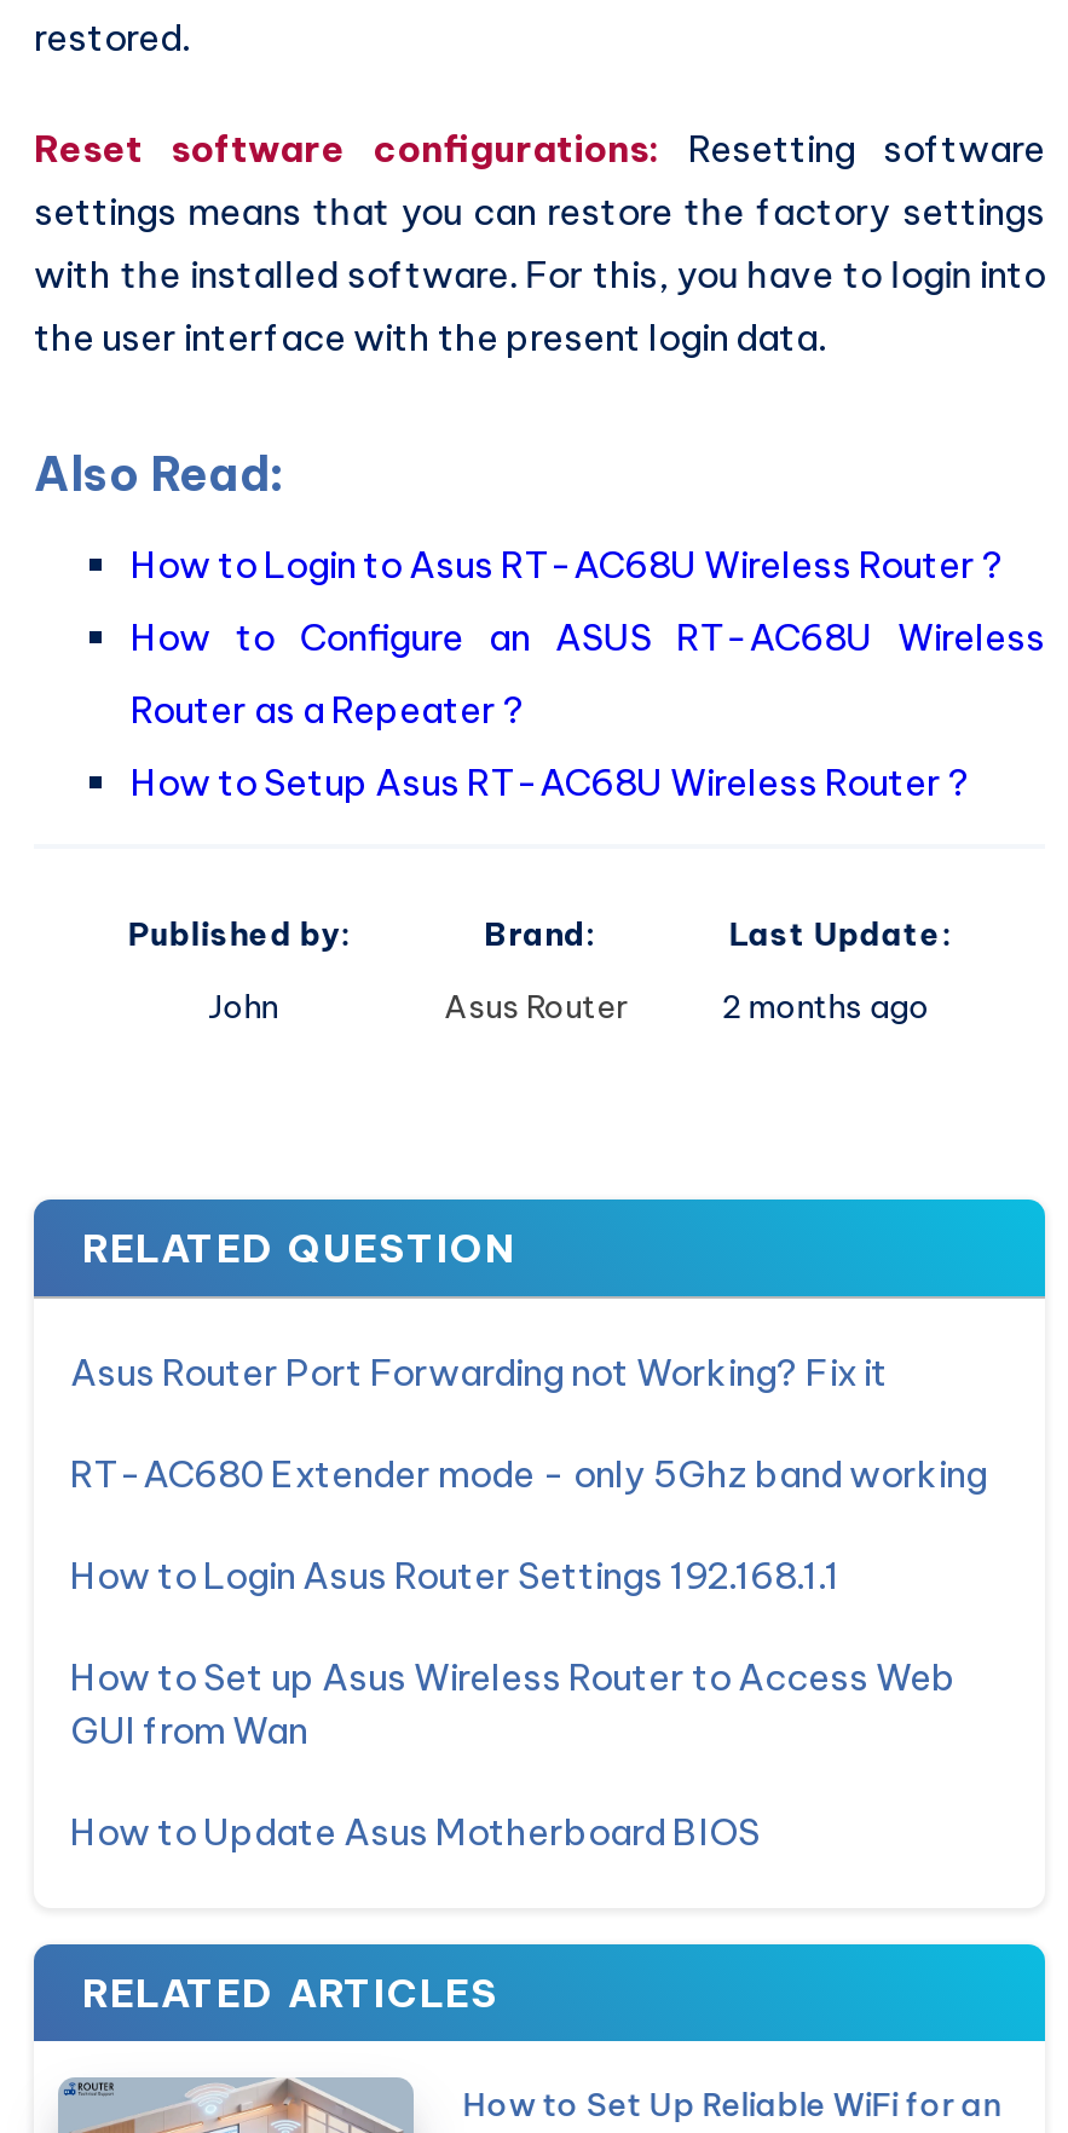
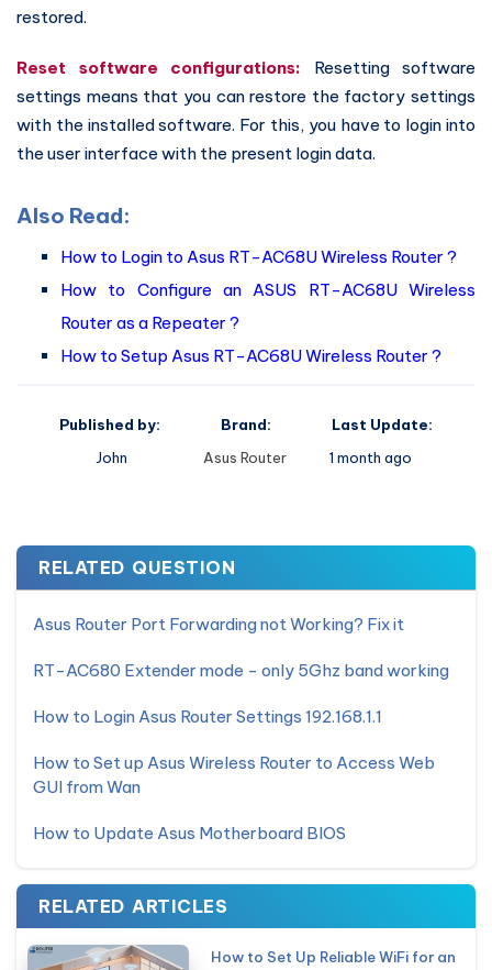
- 2 months ago
+ 1 month ago
